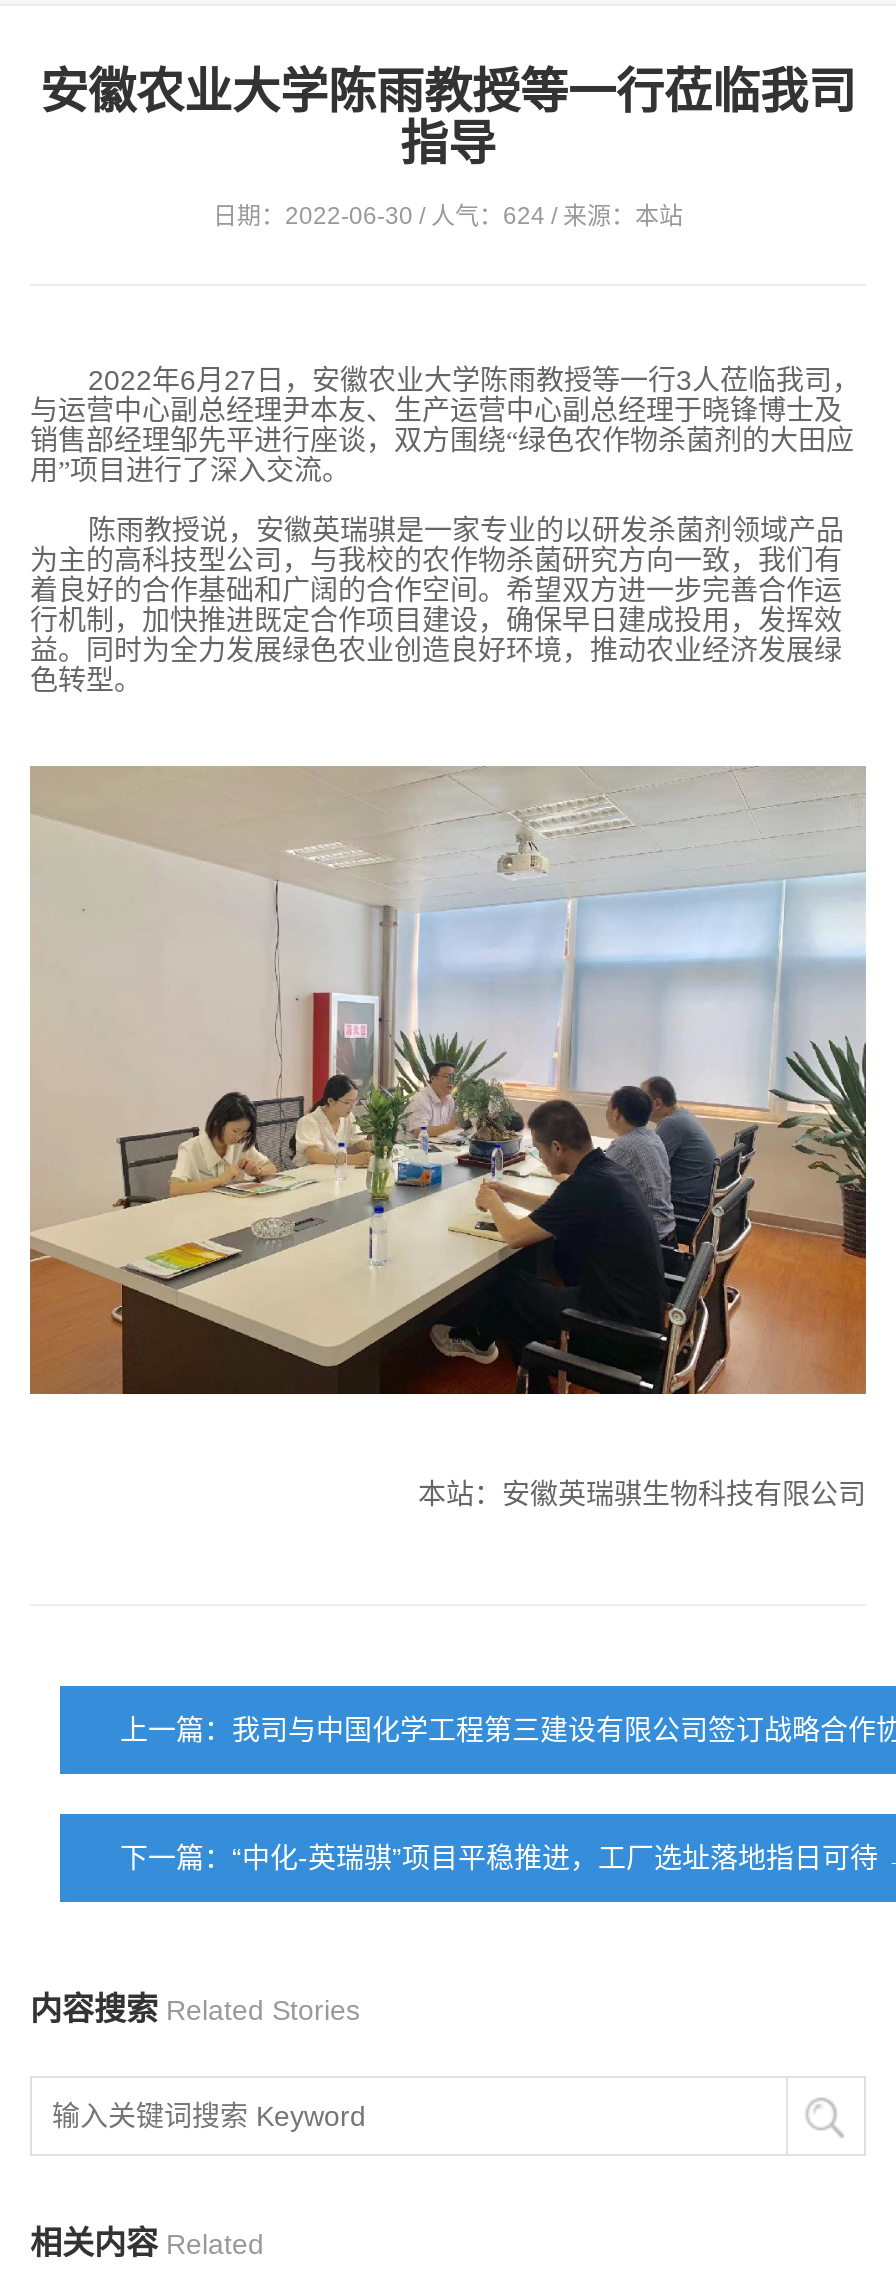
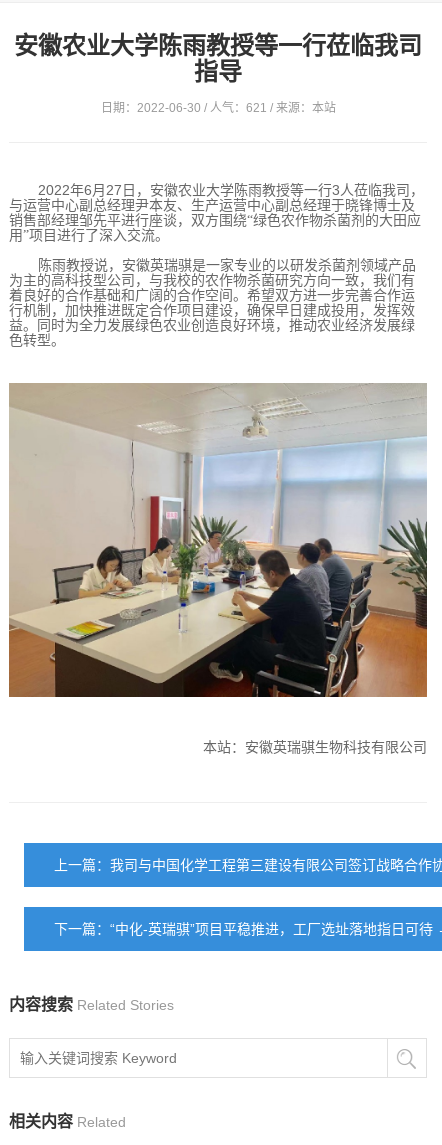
- 日期：2022-06-30 / 人气：624 / 来源：本站
+ 日期：2022-06-30 / 人气：621 / 来源：本站
